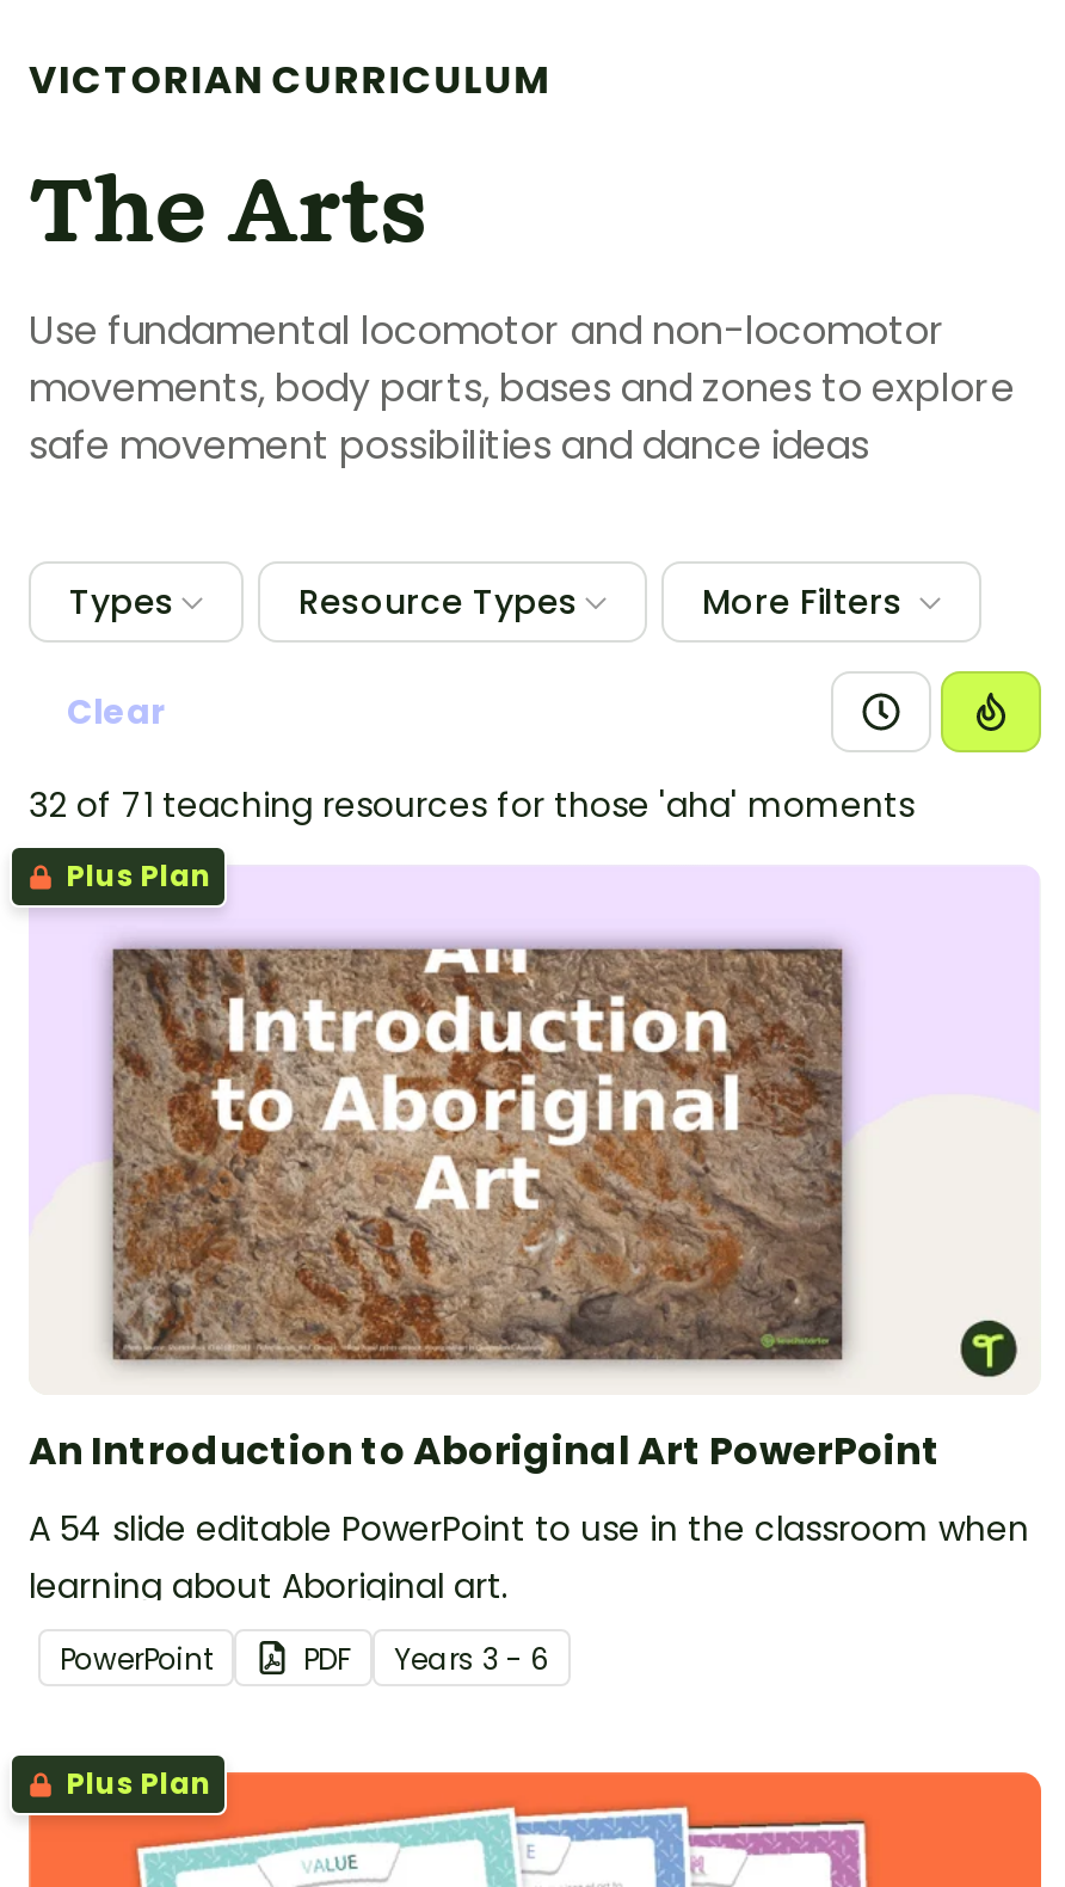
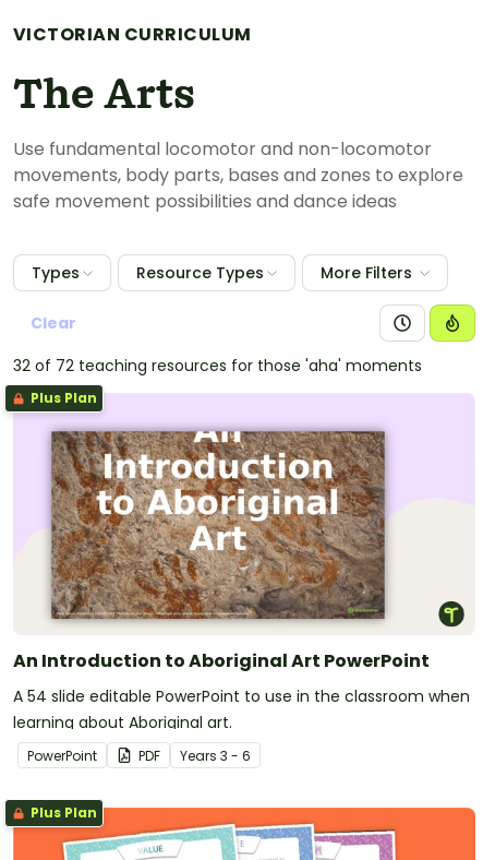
- 32 of 71 teaching resources for those 'aha' moments
+ 32 of 72 teaching resources for those 'aha' moments
